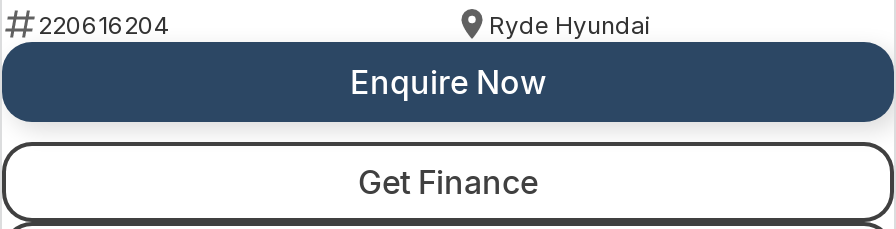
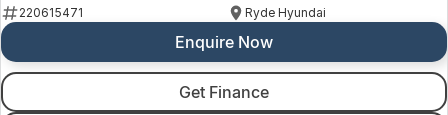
- 220616204
+ 220615471
